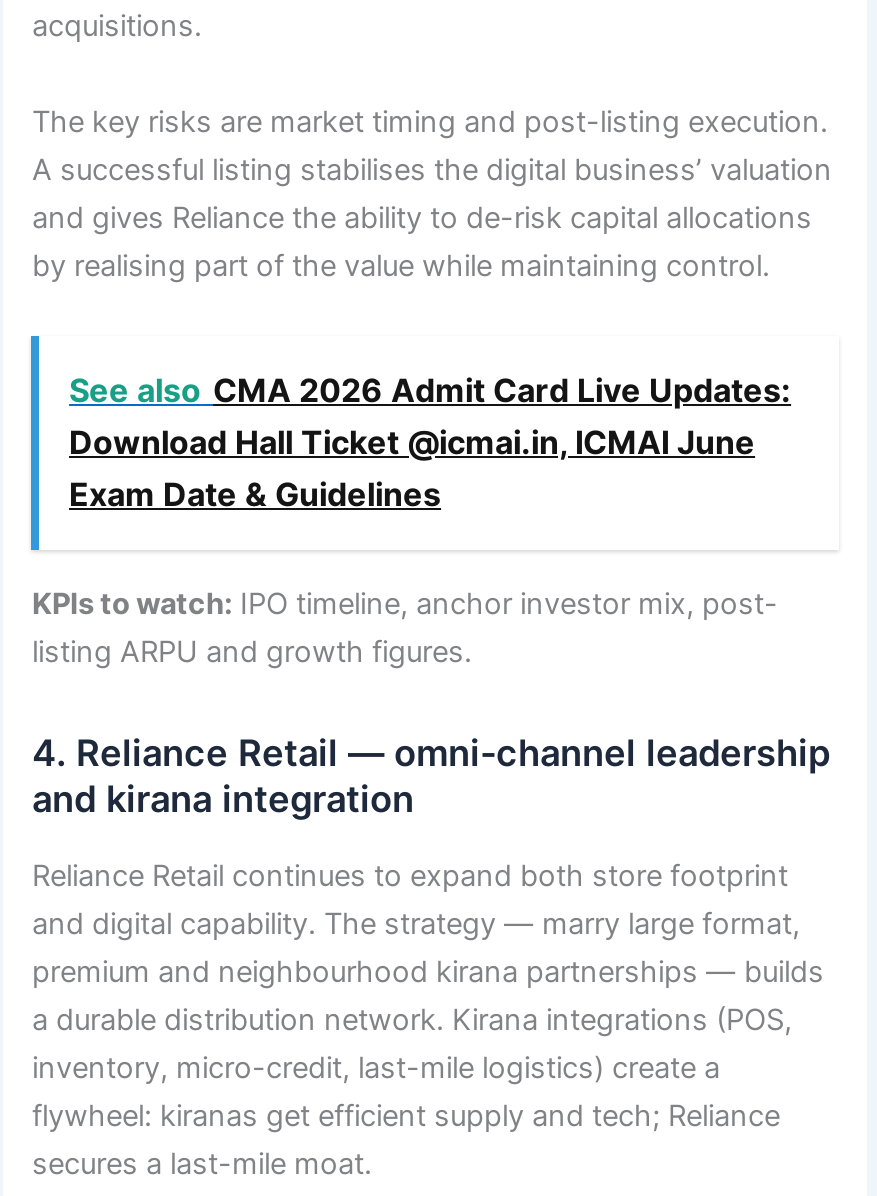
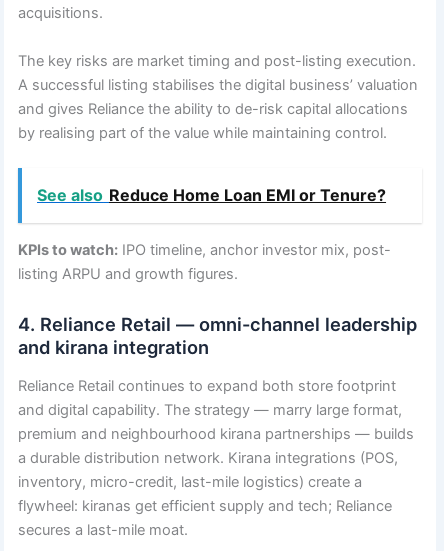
- See also CMA 2026 Admit Card Live Updates:
- Download Hall Ticket @icmai.in, ICMAI June
- Exam Date & Guidelines
+ See also Reduce Home Loan EMI or Tenure?
